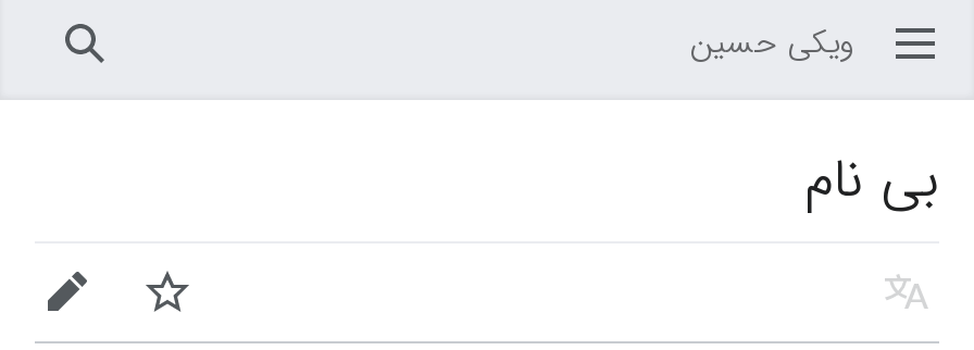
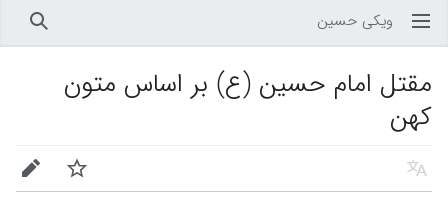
- بی نام
+ مقتل امام حسین (ع) بر اساس متون
+ کهن
